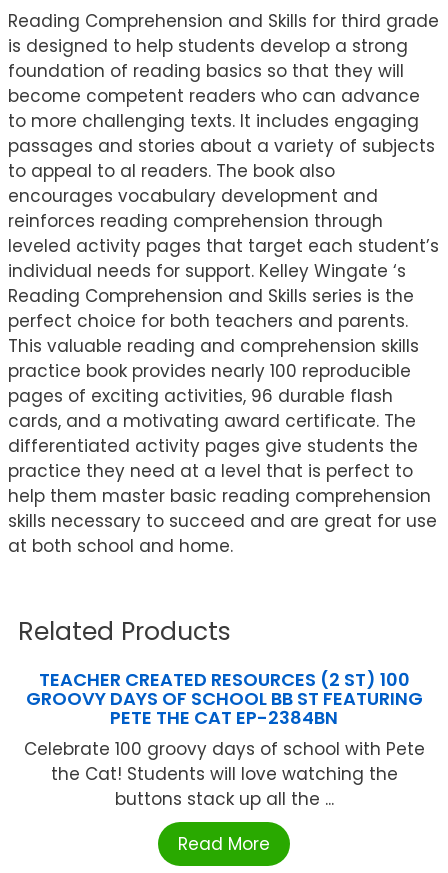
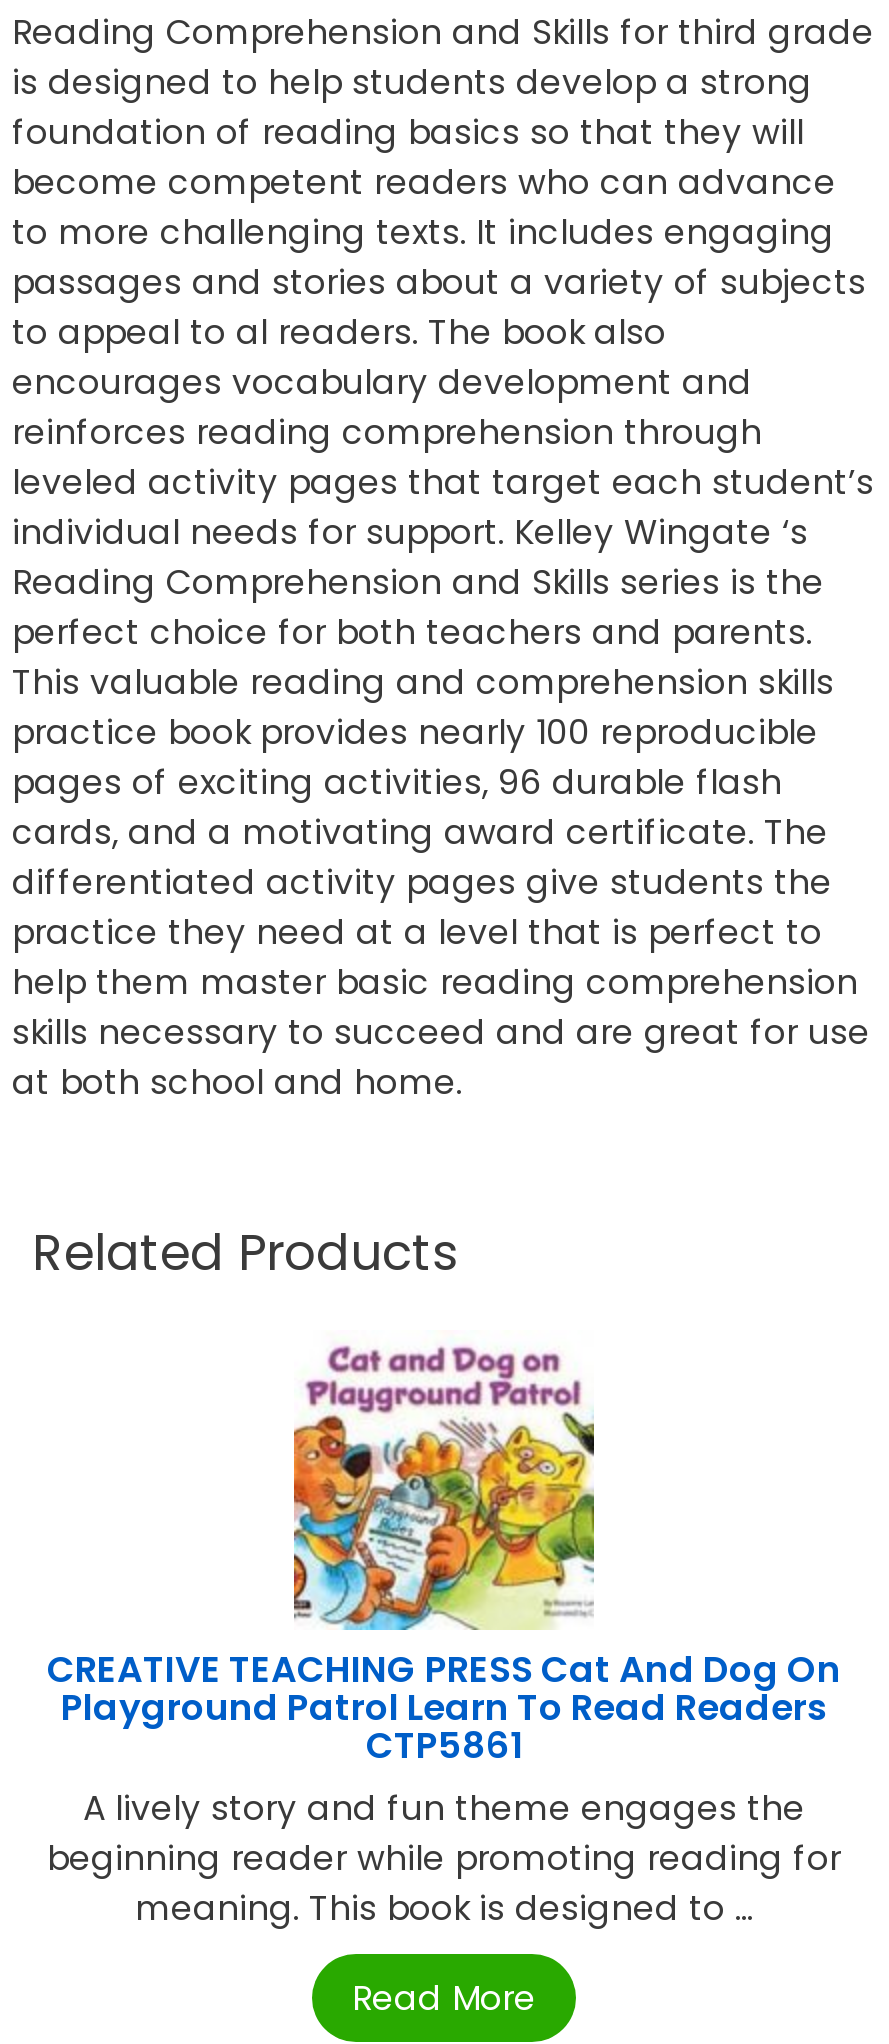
- TEACHER CREATED RESOURCES (2 ST) 100
- GROOVY DAYS OF SCHOOL BB ST FEATURING
- PETE THE CAT EP-2384BN
- Celebrate 100 groovy days of school with Pete
- the Cat! Students will love watching the
- buttons stack up all the ...
+ CREATIVE TEACHING PRESS Cat And Dog On
+ Playground Patrol Learn To Read Readers
+ CTP5861
+ A lively story and fun theme engages the
+ beginning reader while promoting reading for
+ meaning. This book is designed to ...
